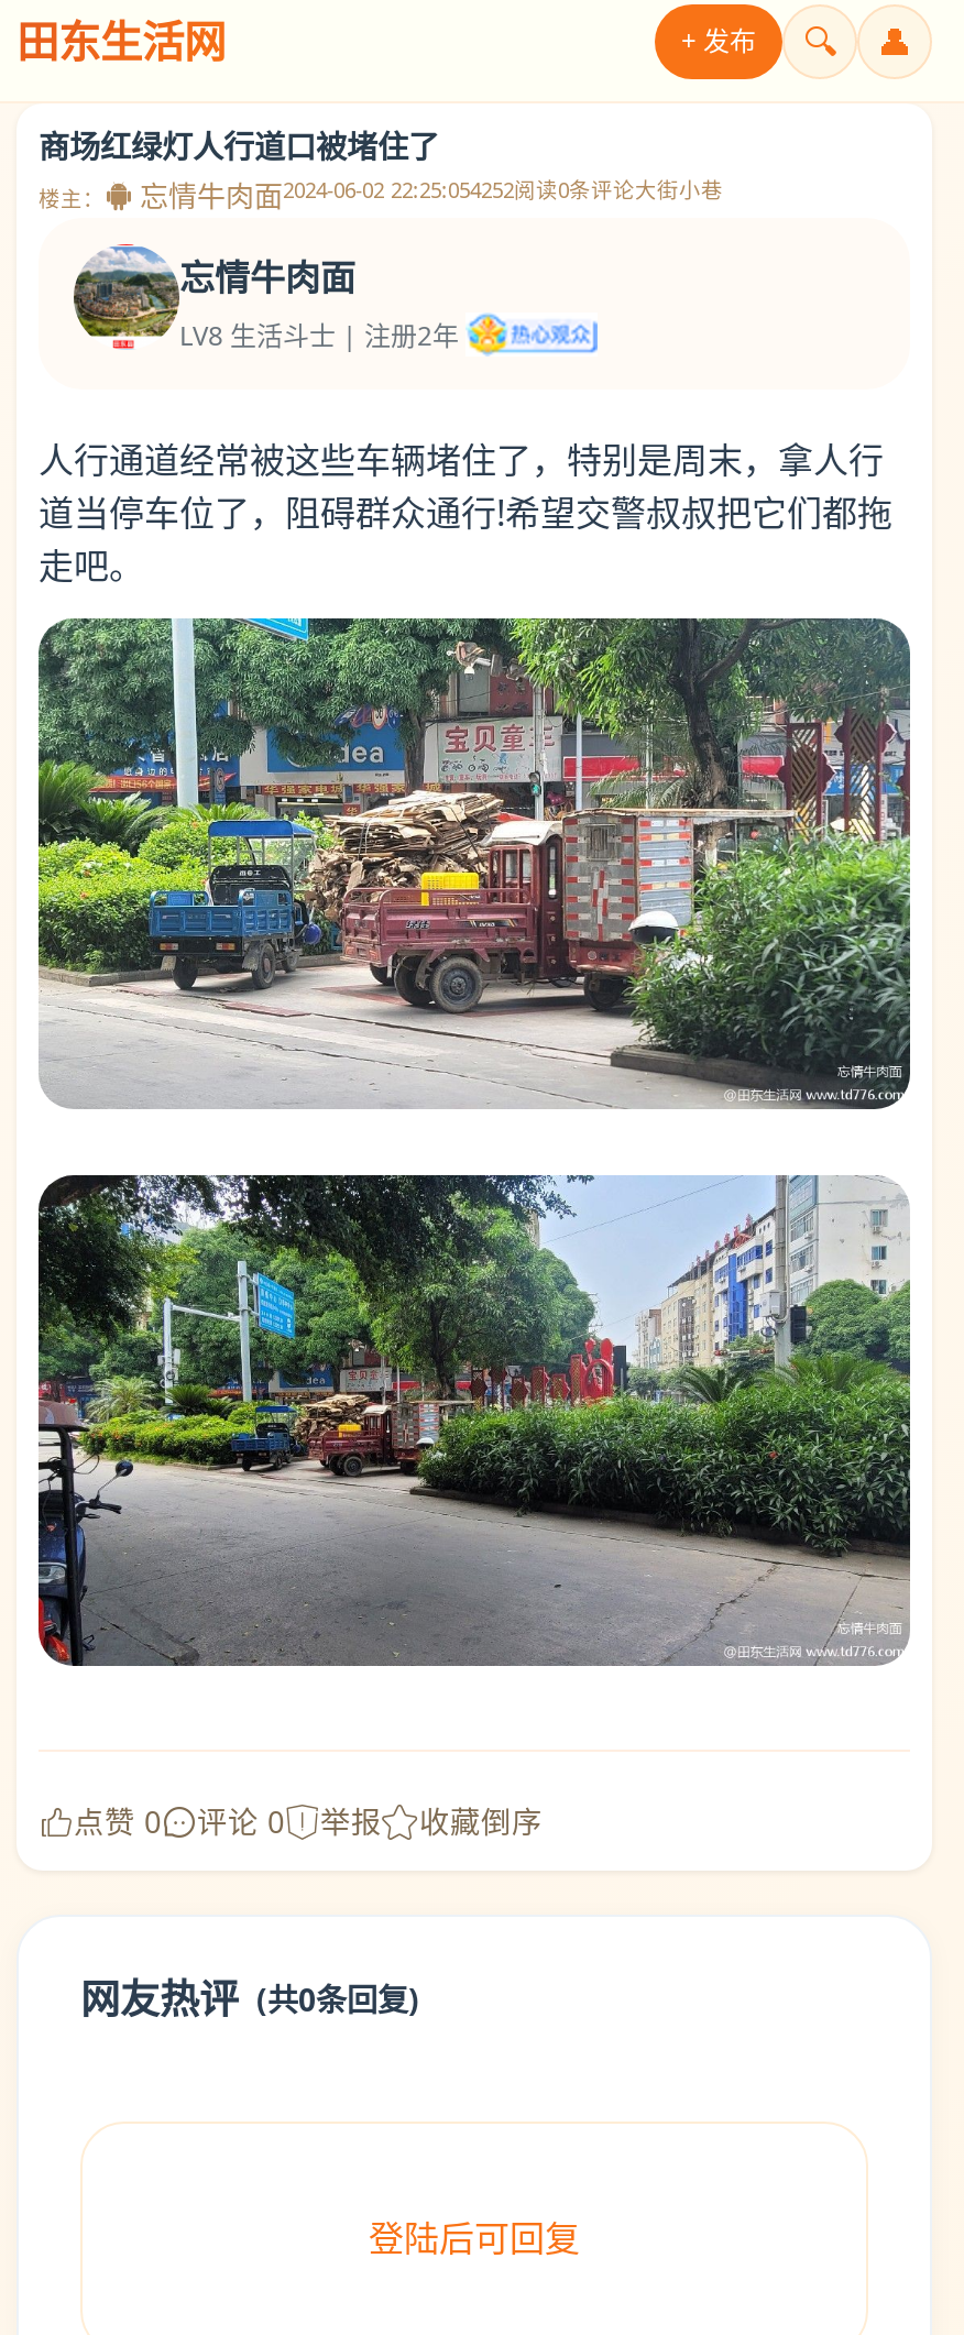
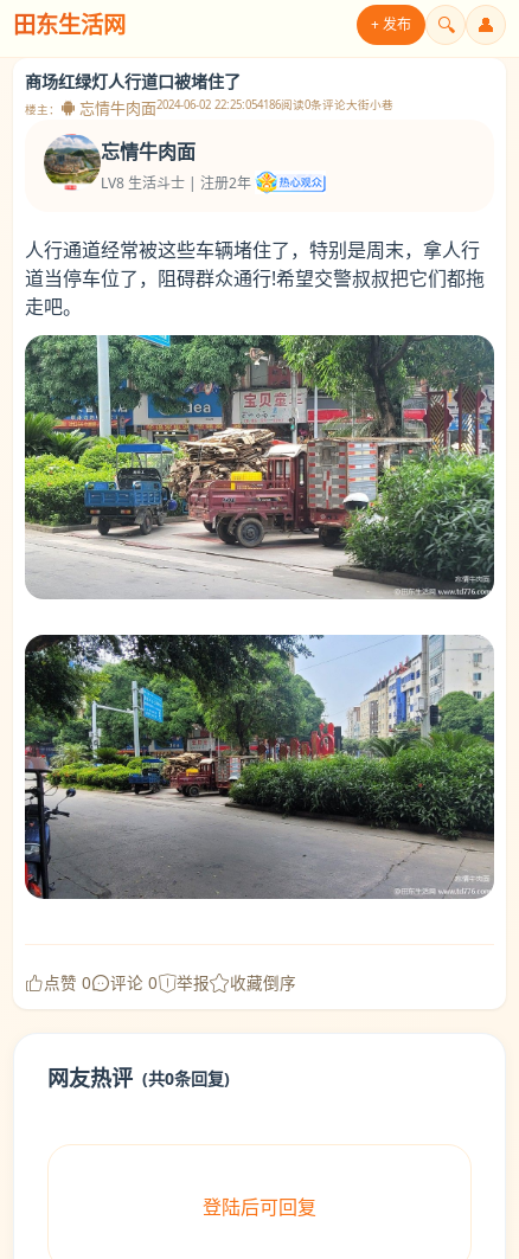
- 忘情牛肉面2024-06-02 22:25:054252阅读0条评论大街小巷
+ 忘情牛肉面2024-06-02 22:25:054186阅读0条评论大街小巷
